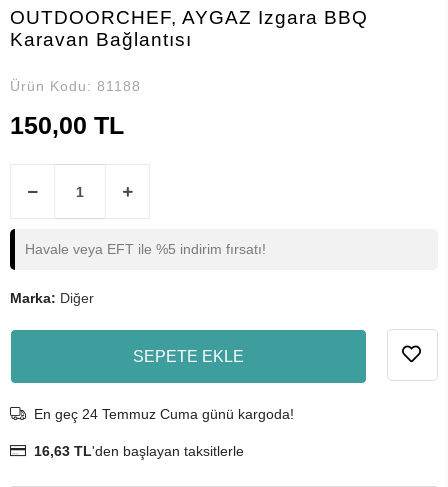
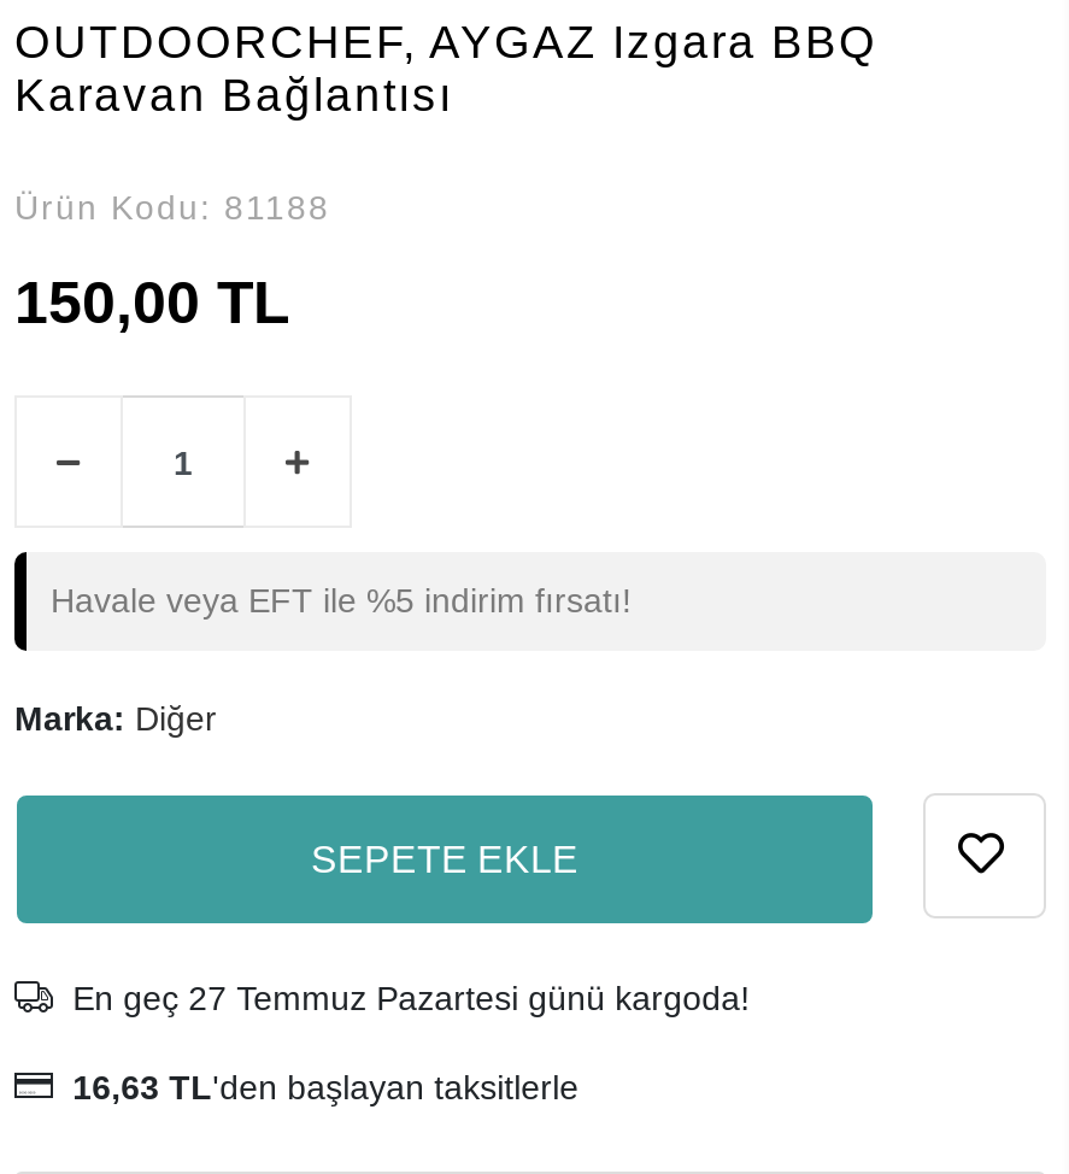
- En geç 24 Temmuz Cuma günü kargoda!
+ En geç 27 Temmuz Pazartesi günü kargoda!
